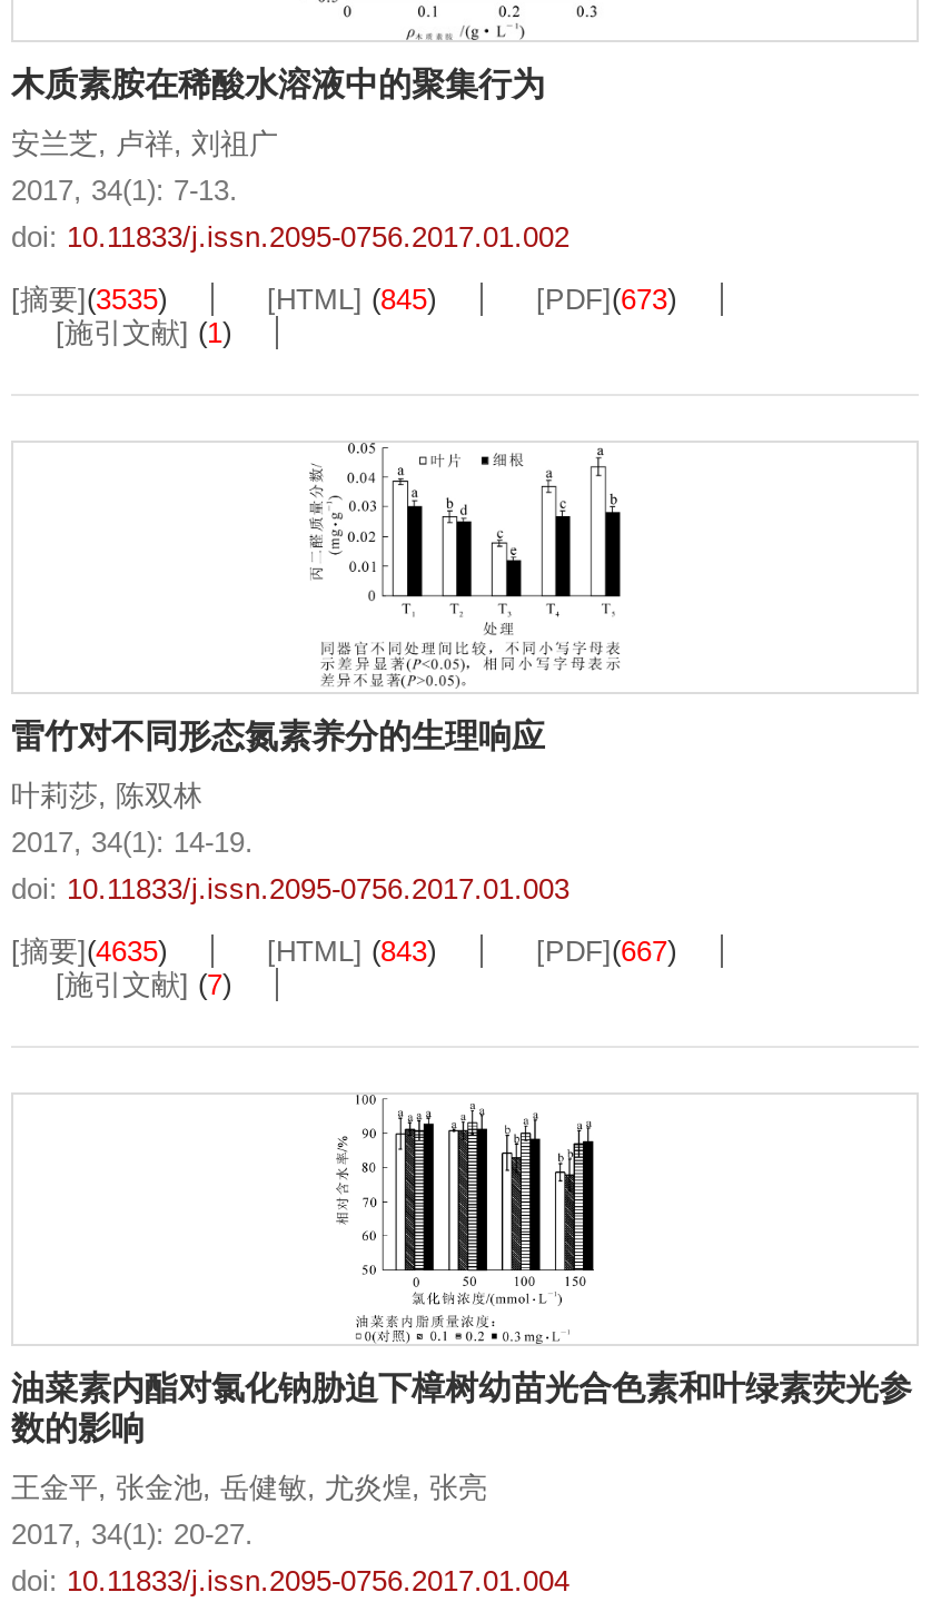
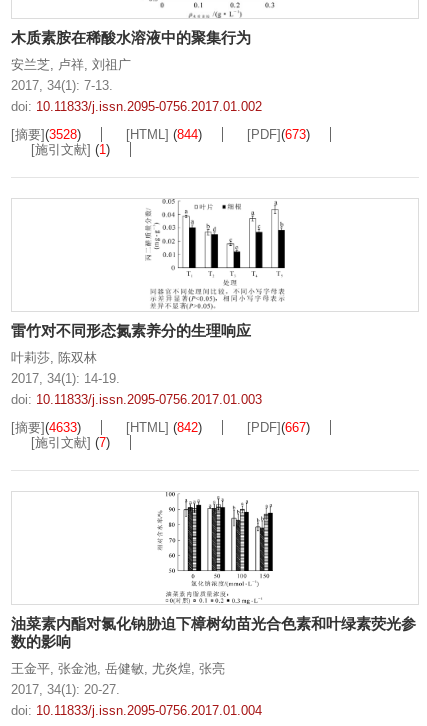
- [摘要](3535)
+ [摘要](3528)

- [HTML] (845)
+ [HTML] (844)

- [摘要](4635)
+ [摘要](4633)

- [HTML] (843)
+ [HTML] (842)
